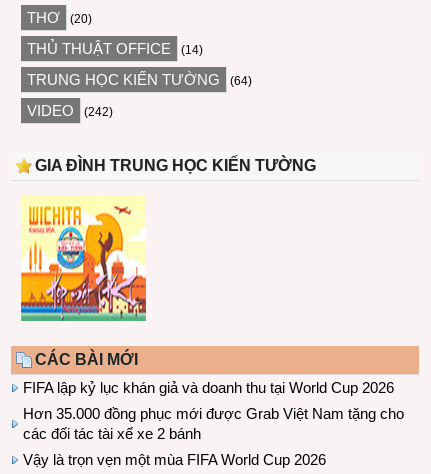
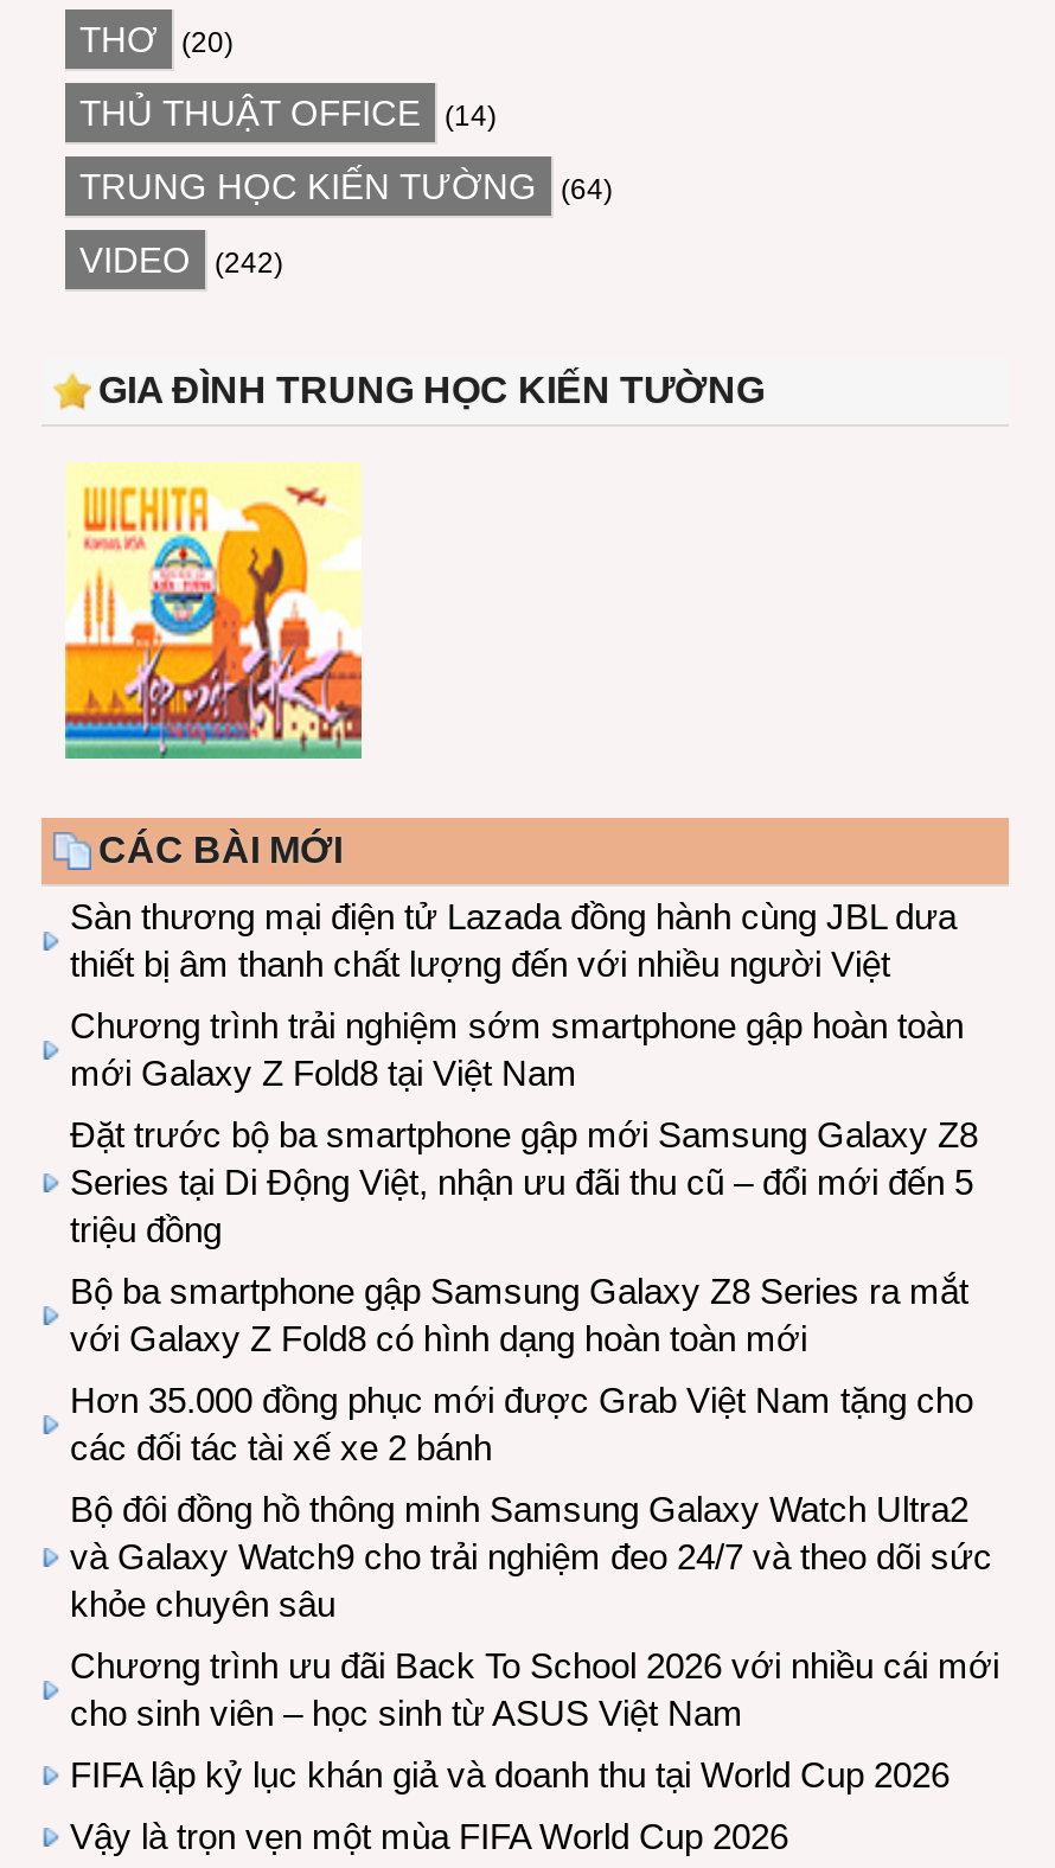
+ Sàn thương mại điện tử Lazada đồng hành cùng JBL dưa
+ thiết bị âm thanh chất lượng đến với nhiều người Việt
+ Chương trình trải nghiệm sớm smartphone gập hoàn toàn
+ mới Galaxy Z Fold8 tại Việt Nam
+ Đặt trước bộ ba smartphone gập mới Samsung Galaxy Z8
+ Series tại Di Động Việt, nhận ưu đãi thu cũ – đổi mới đến 5
+ triệu đồng
+ Bộ ba smartphone gập Samsung Galaxy Z8 Series ra mắt
+ với Galaxy Z Fold8 có hình dạng hoàn toàn mới

moved down: FIFA lập kỷ lục khán giả và doanh thu tại World Cup 2026

+ Bộ đôi đồng hồ thông minh Samsung Galaxy Watch Ultra2
+ và Galaxy Watch9 cho trải nghiệm đeo 24/7 và theo dõi sức
+ khỏe chuyên sâu
+ Chương trình ưu đãi Back To School 2026 với nhiều cái mới
+ cho sinh viên – học sinh từ ASUS Việt Nam
